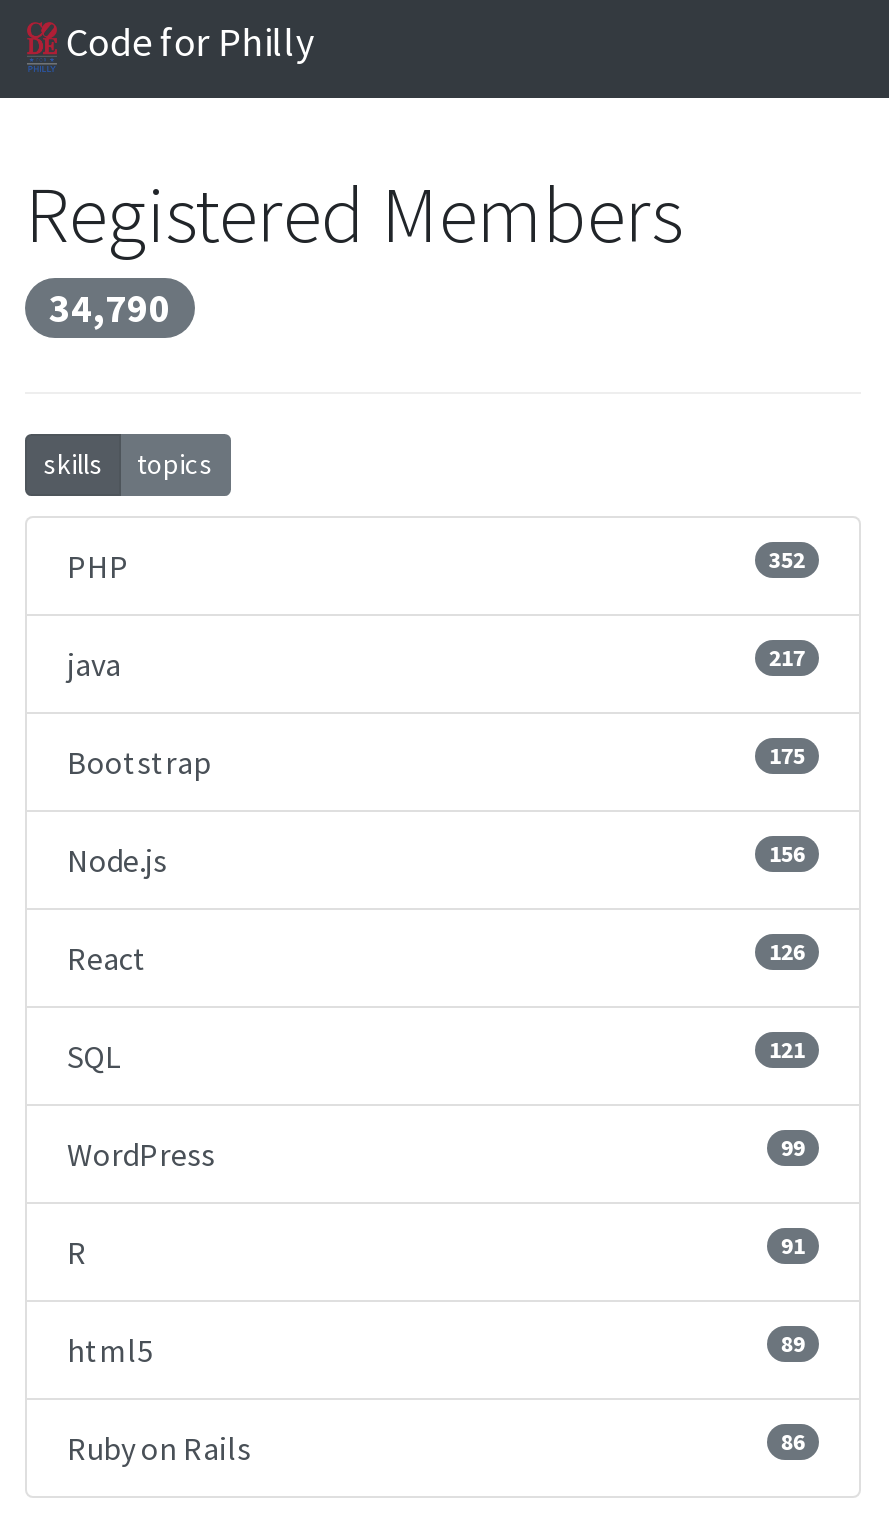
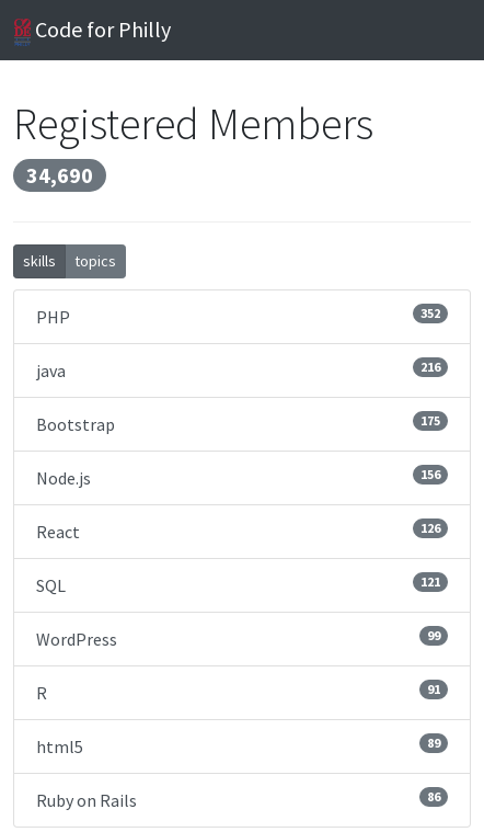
- 34,790
+ 34,690

- 217
+ 216
